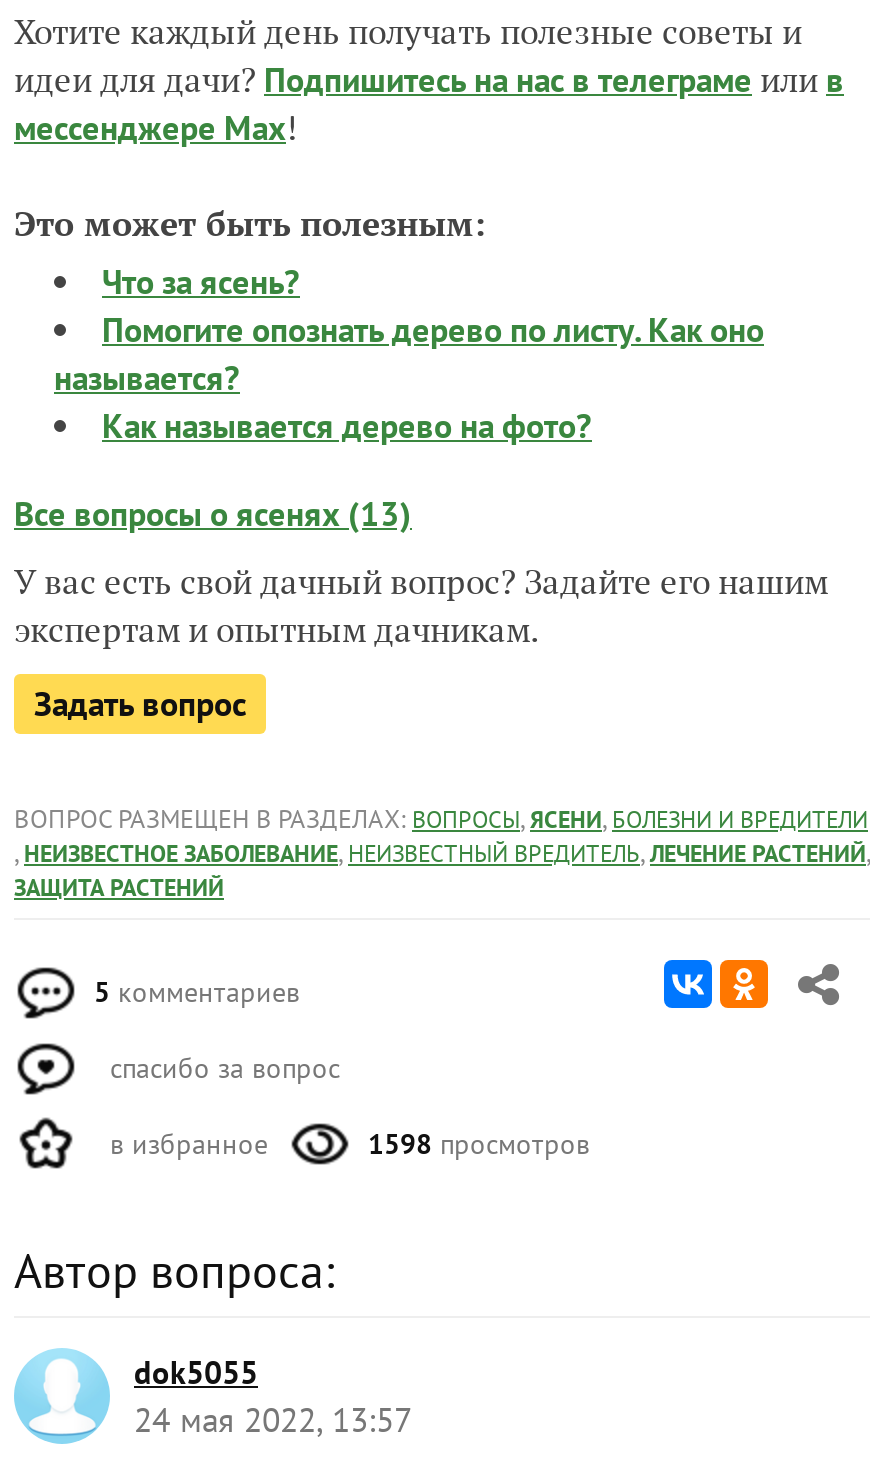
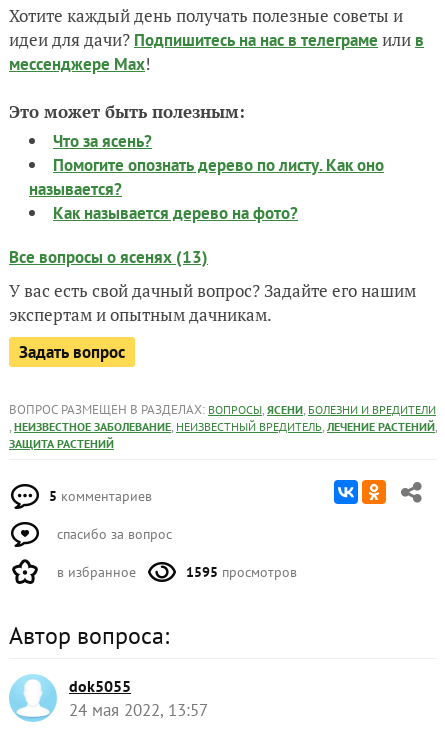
- 1598 просмотров
+ 1595 просмотров
